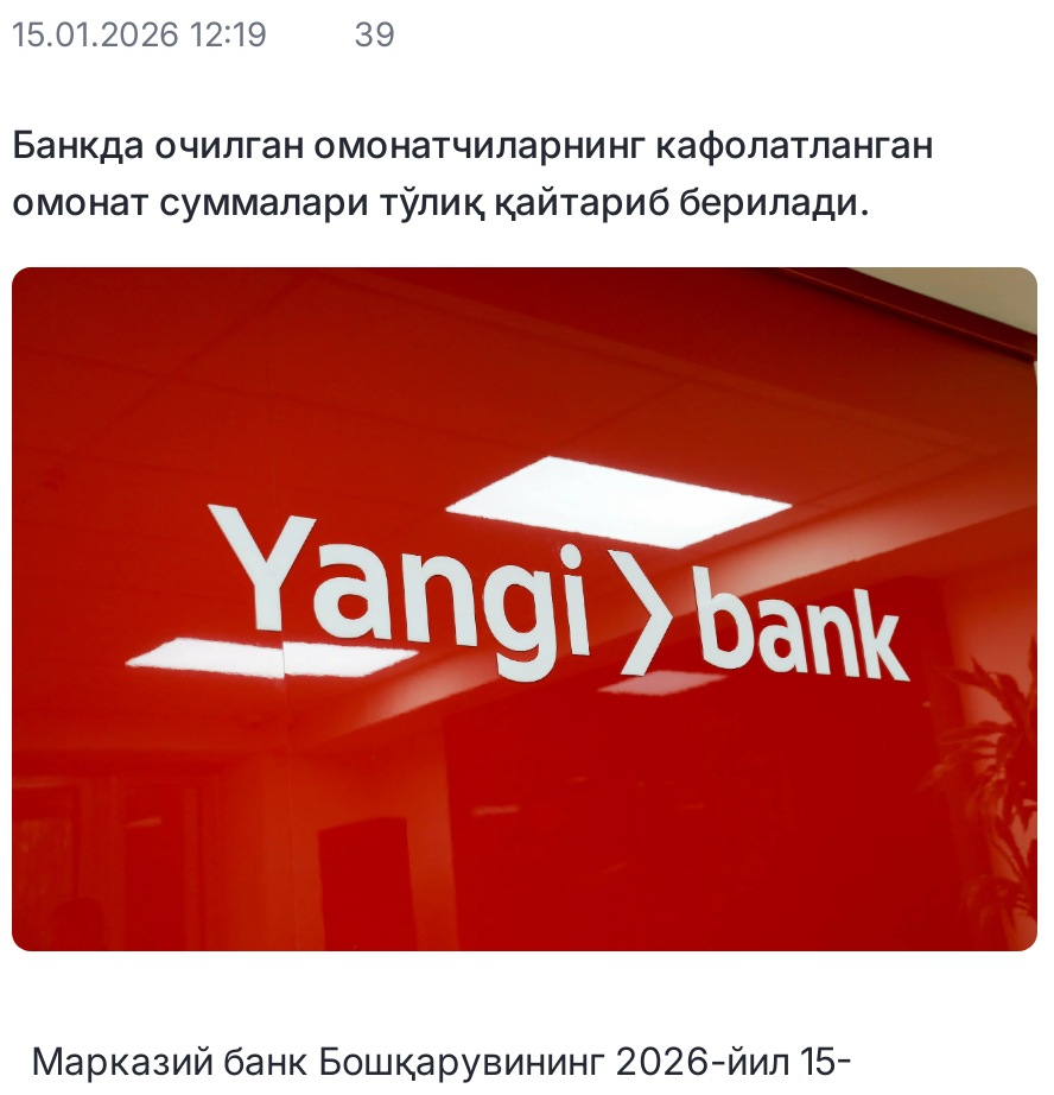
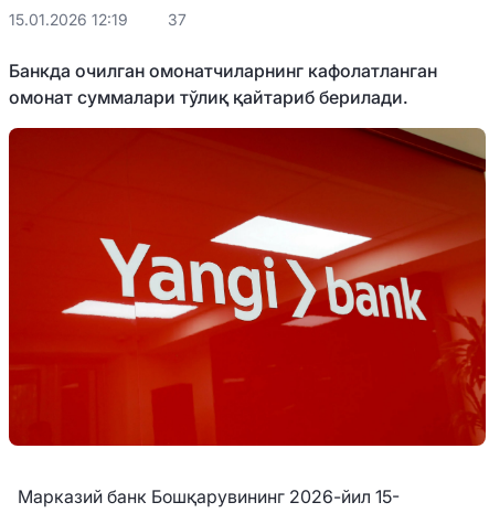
- 39
+ 37
